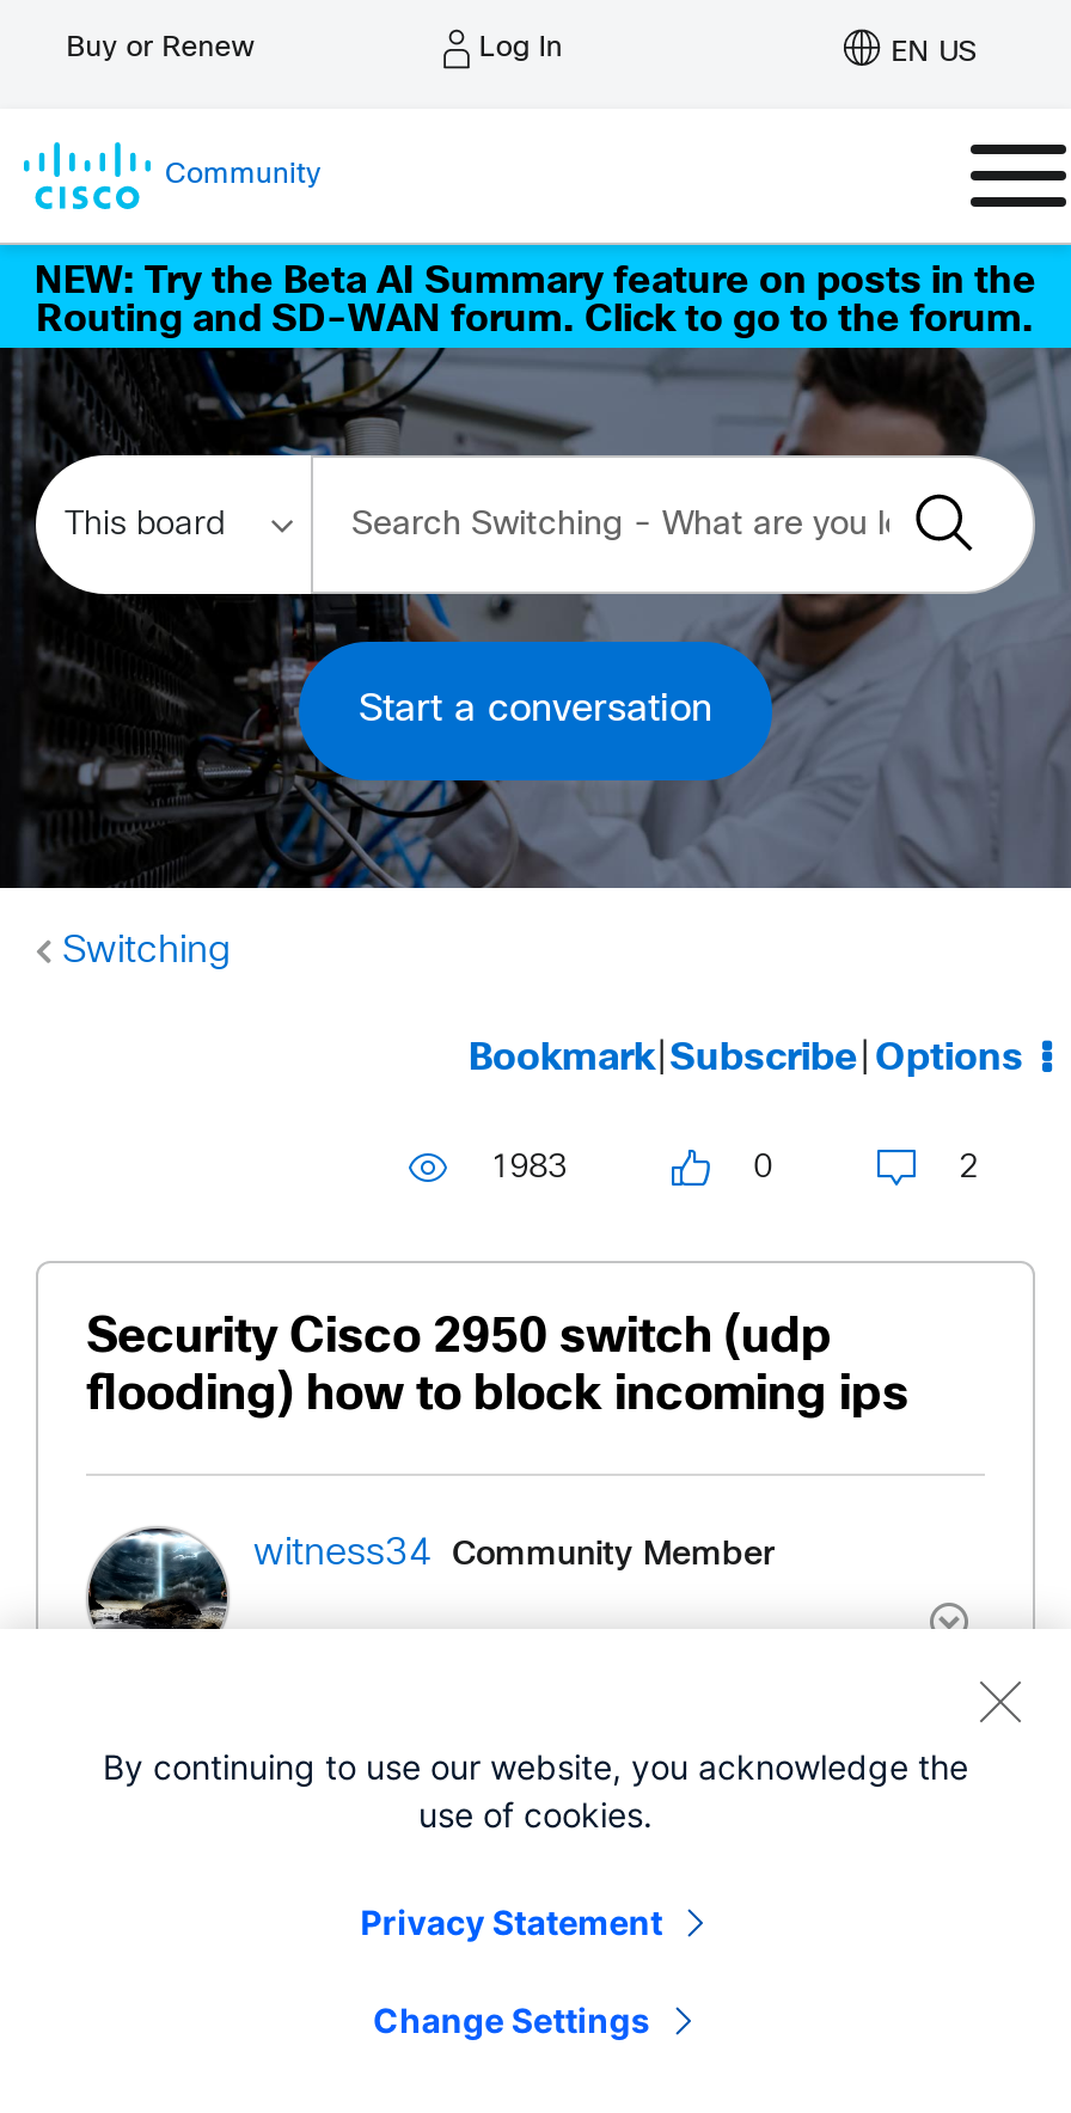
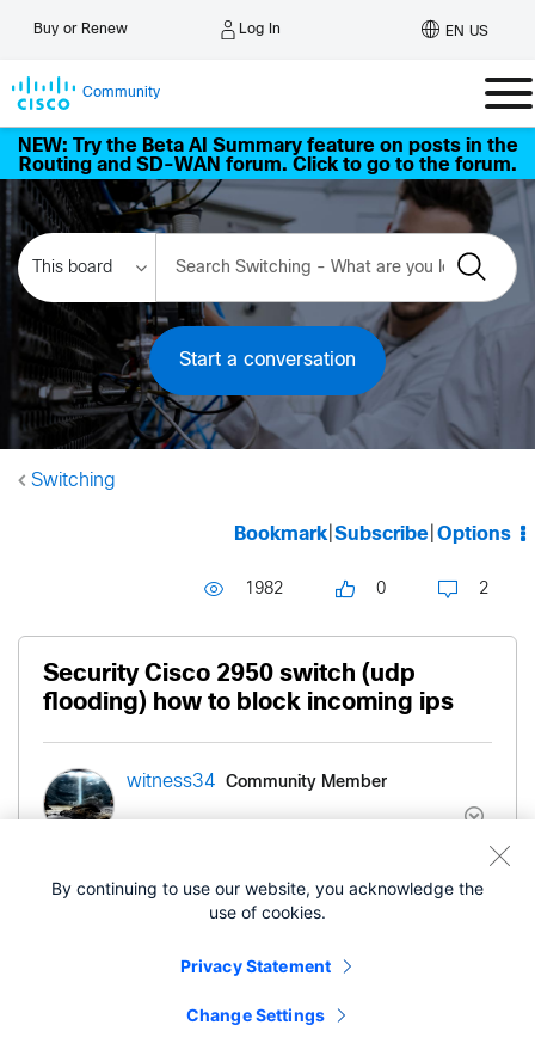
- 1983
+ 1982
